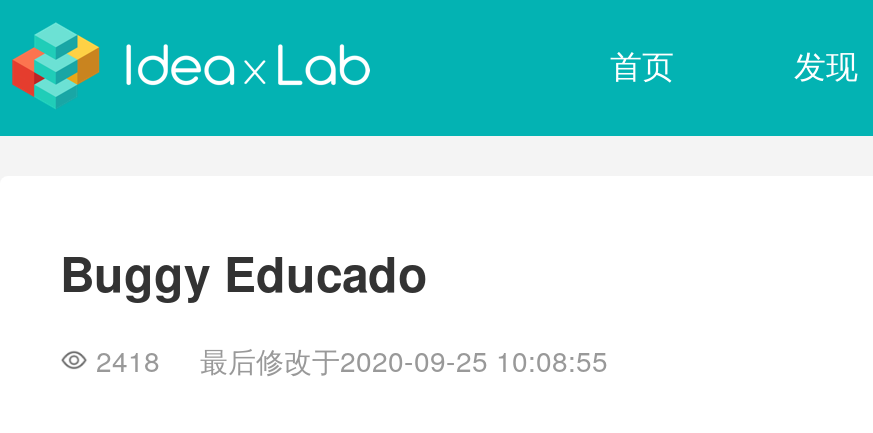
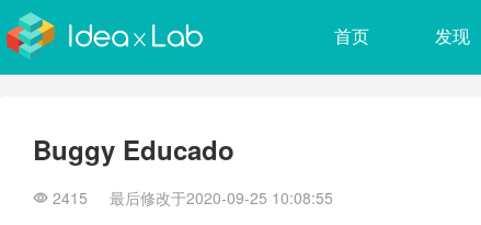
- 2418 最后修改于2020-09-25 10:08:55
+ 2415 最后修改于2020-09-25 10:08:55
